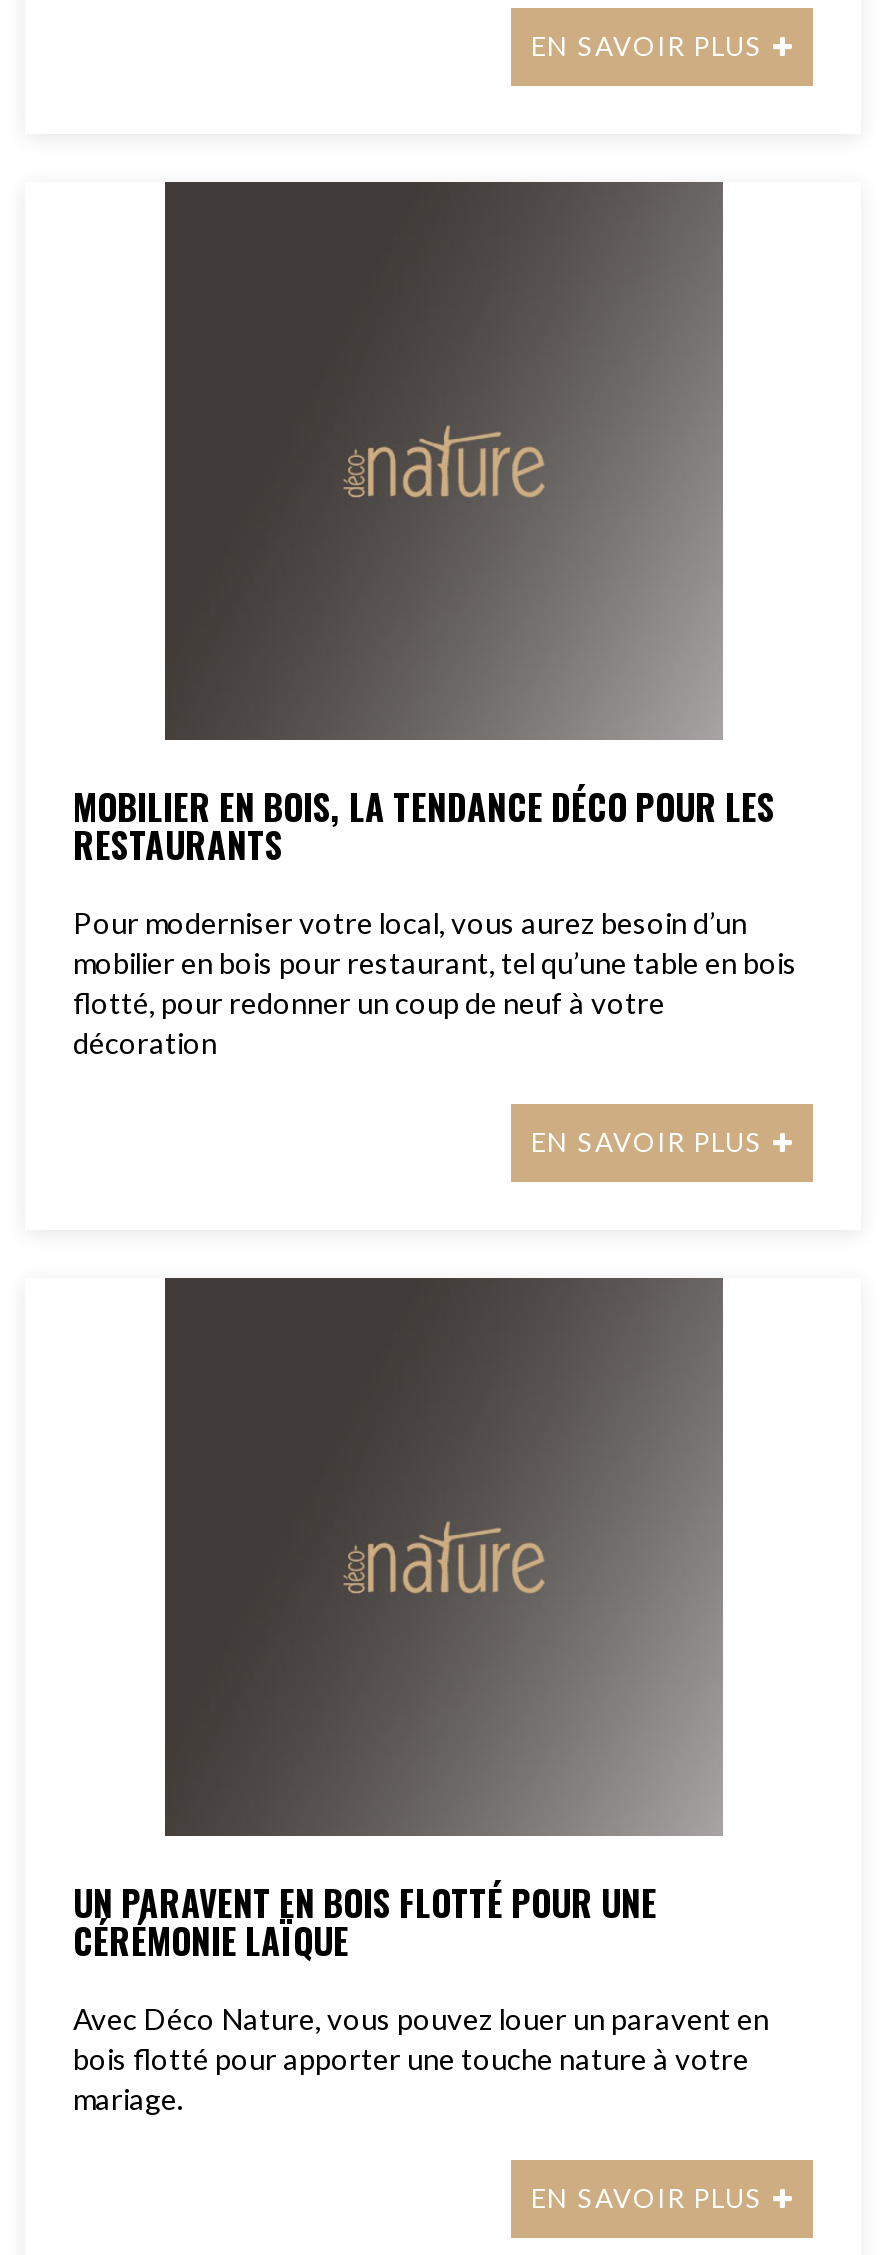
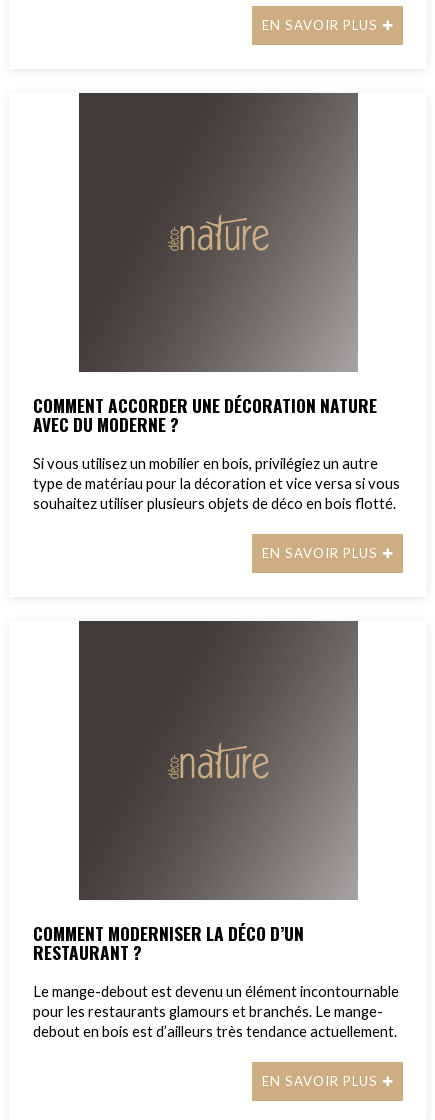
- MOBILIER EN BOIS, LA TENDANCE DÉCO POUR LES
- RESTAURANTS
+ COMMENT ACCORDER UNE DÉCORATION NATURE
+ AVEC DU MODERNE ?

- Pour moderniser votre local, vous aurez besoin d’un
- mobilier en bois pour restaurant, tel qu’une table en bois
- flotté, pour redonner un coup de neuf à votre
- décoration
+ Si vous utilisez un mobilier en bois, privilégiez un autre
+ type de matériau pour la décoration et vice versa si vous
+ souhaitez utiliser plusieurs objets de déco en bois flotté.

- UN PARAVENT EN BOIS FLOTTÉ POUR UNE
- CÉRÉMONIE LAÏQUE
+ COMMENT MODERNISER LA DÉCO D’UN
+ RESTAURANT ?

- Avec Déco Nature, vous pouvez louer un paravent en
- bois flotté pour apporter une touche nature à votre
- mariage.
+ Le mange-debout est devenu un élément incontournable
+ pour les restaurants glamours et branchés. Le mange-
+ debout en bois est d’ailleurs très tendance actuellement.
